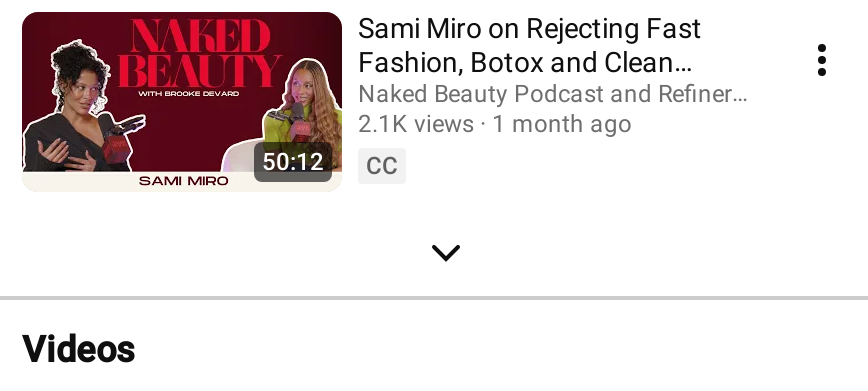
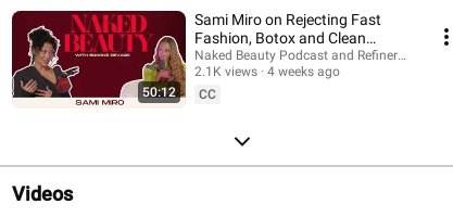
- 2.1K views 1 month ago
+ 2.1K views 4 weeks ago
